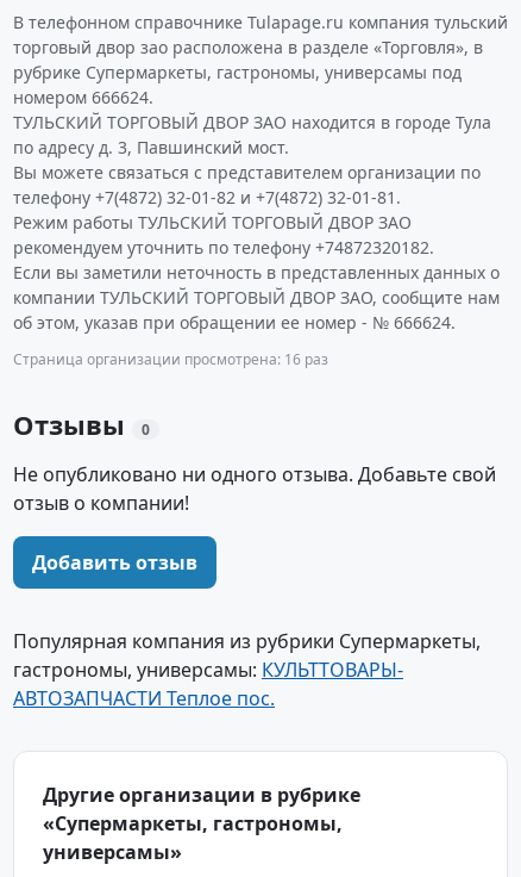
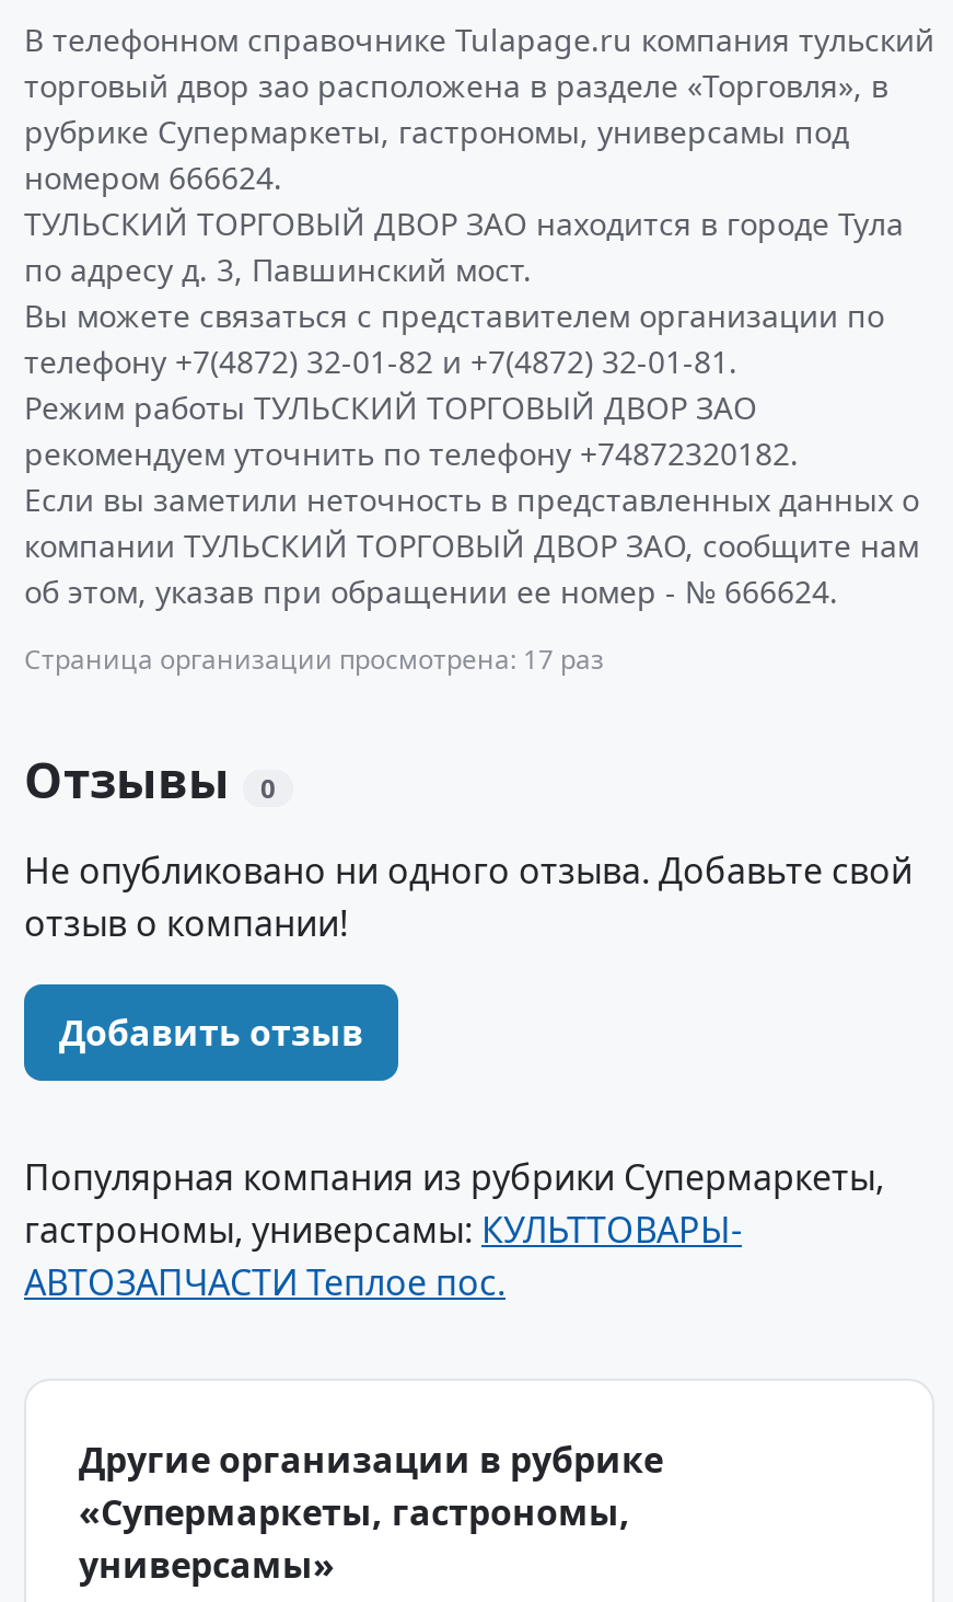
- Страница организации просмотрена: 16 раз
+ Страница организации просмотрена: 17 раз
